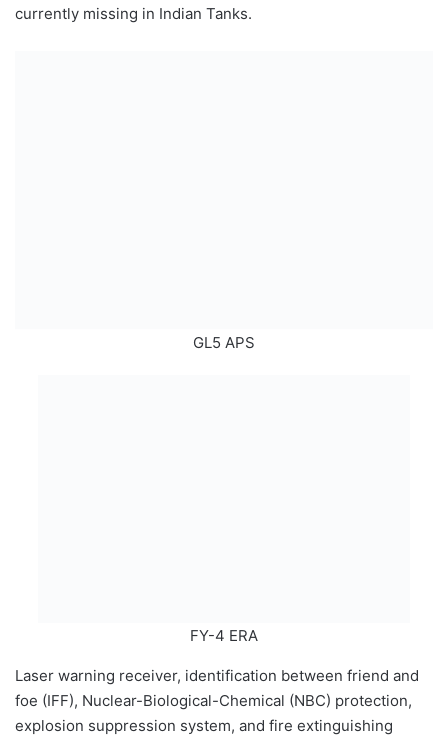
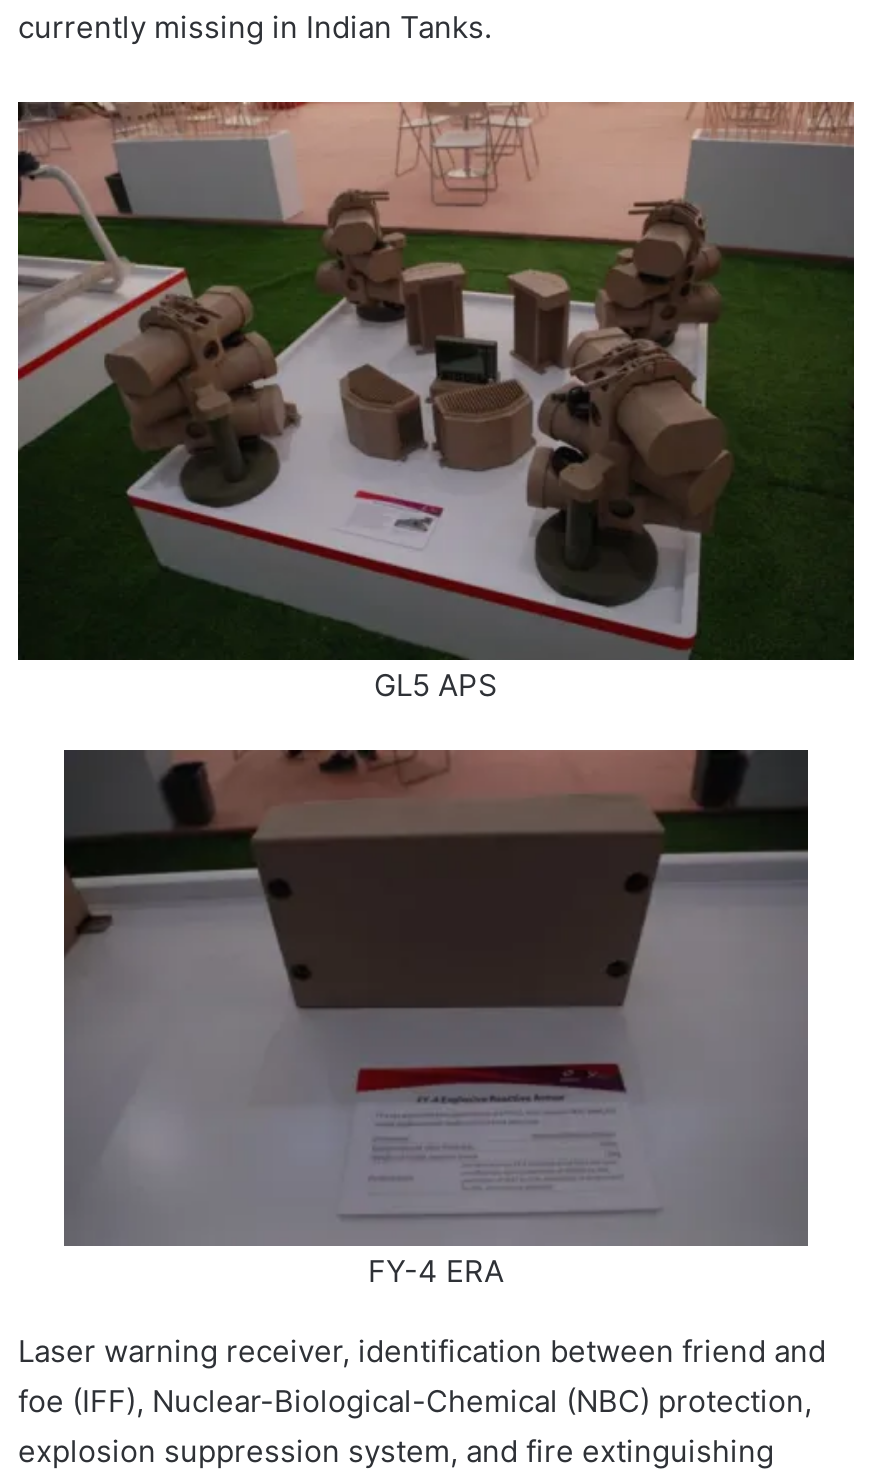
+ [image]

+ [image]
